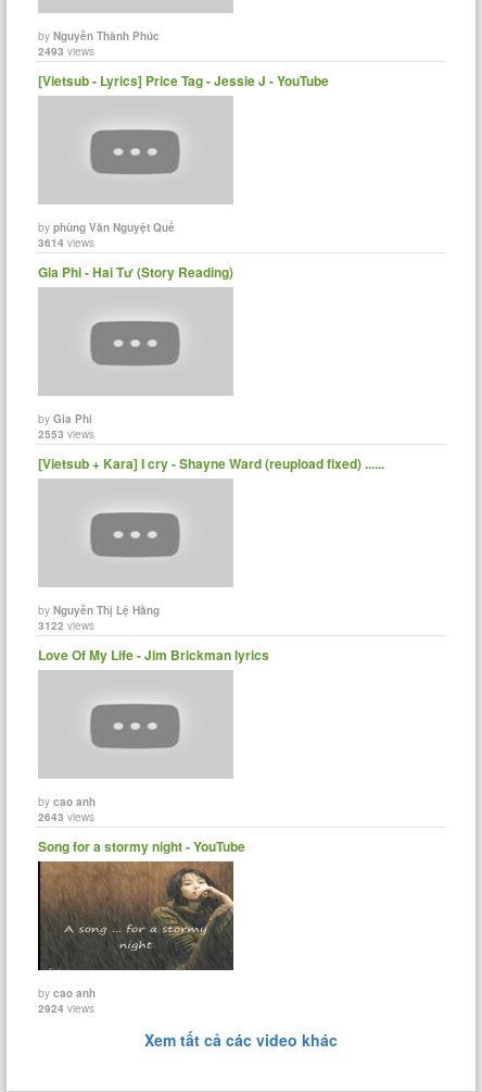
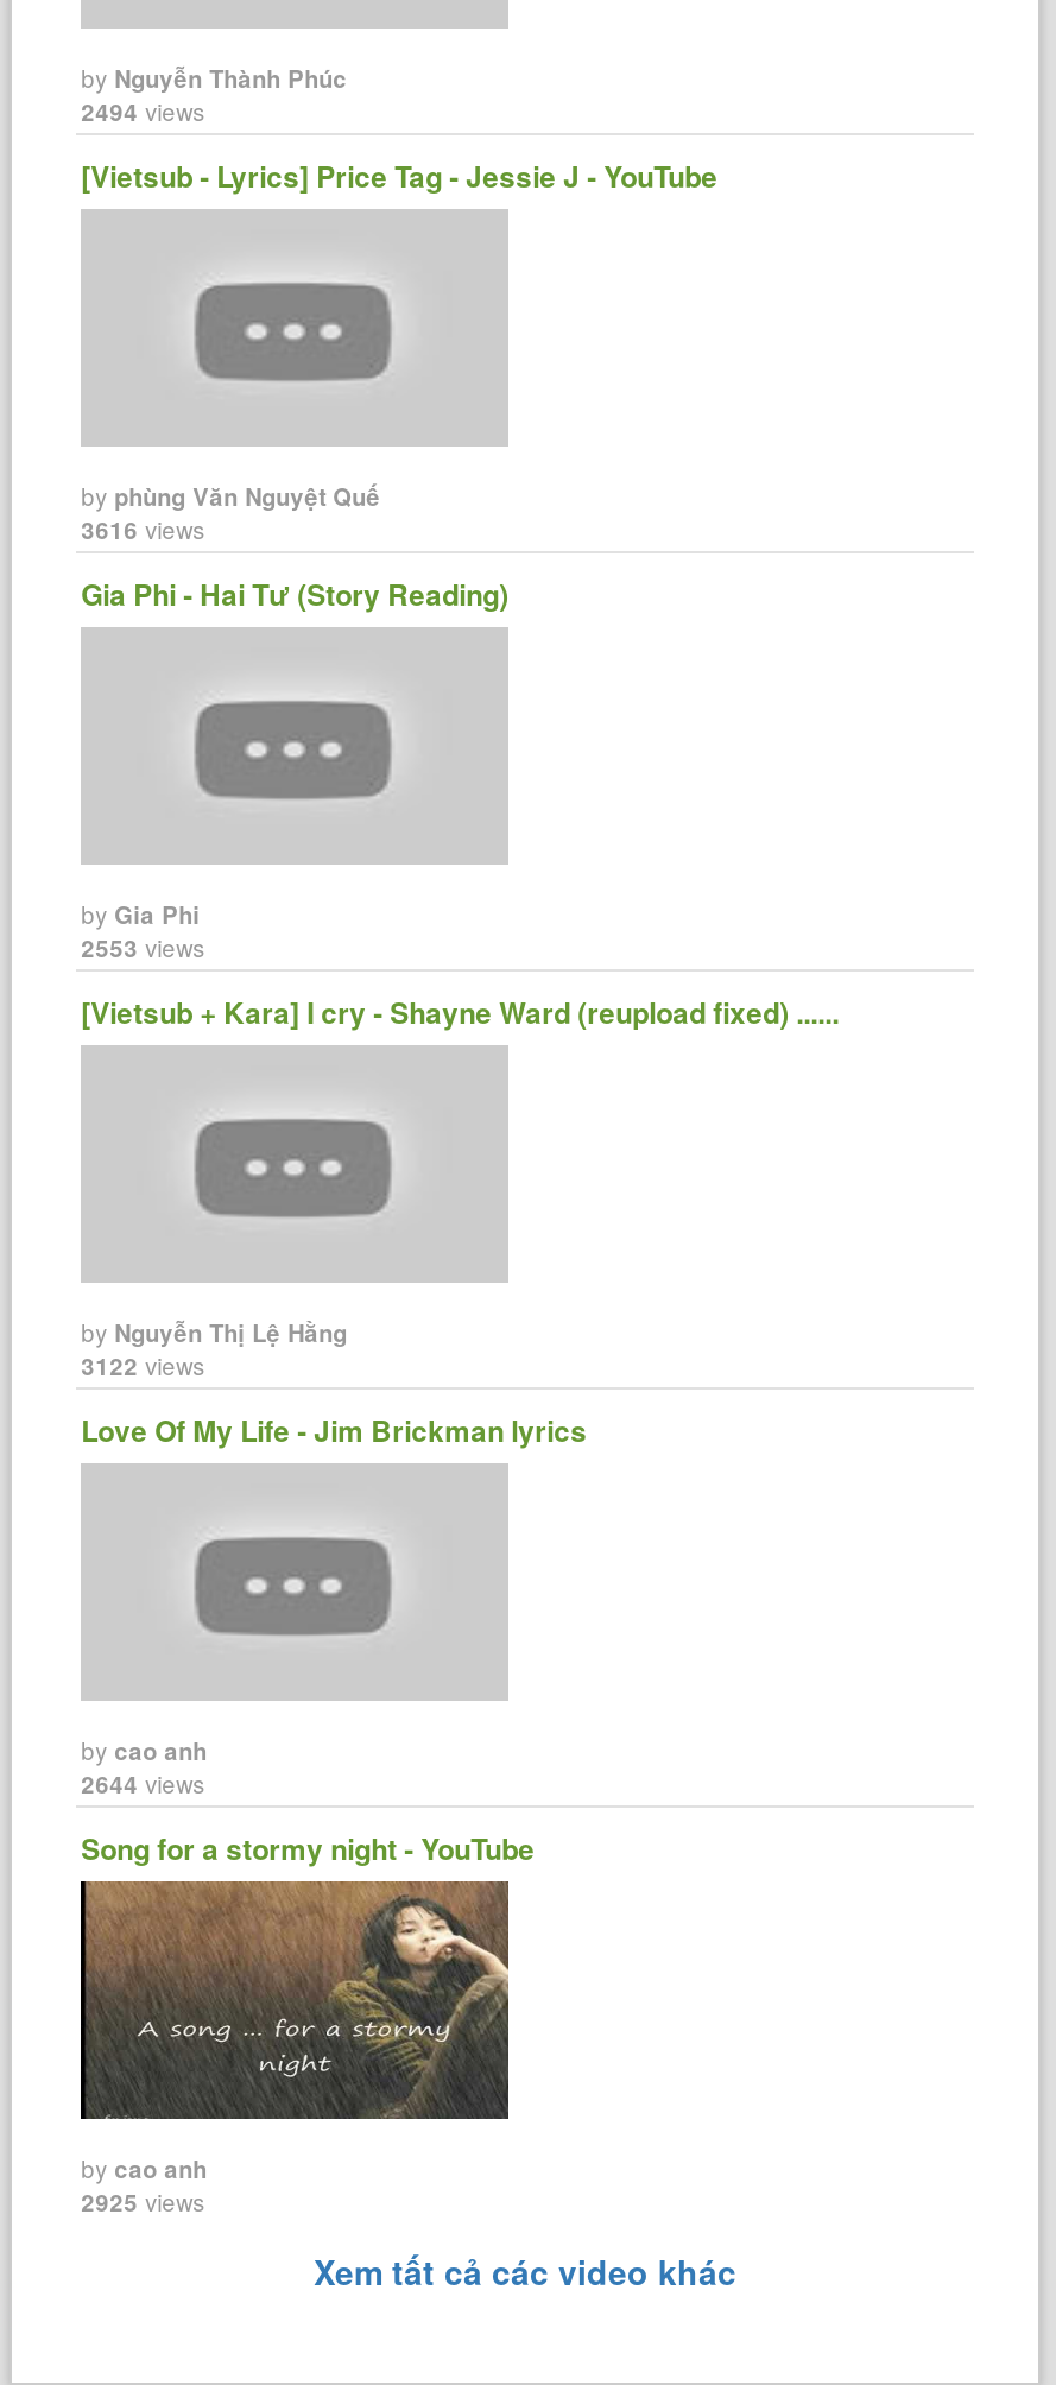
- 2493views
+ 2494views

- 3614 views
+ 3616 views

- 2643 views
+ 2644 views

- 2924 views
+ 2925 views
